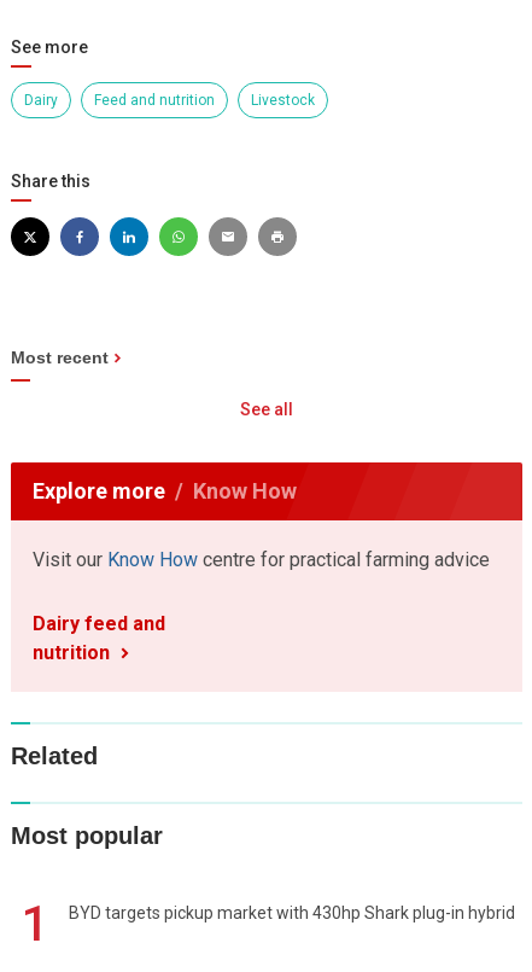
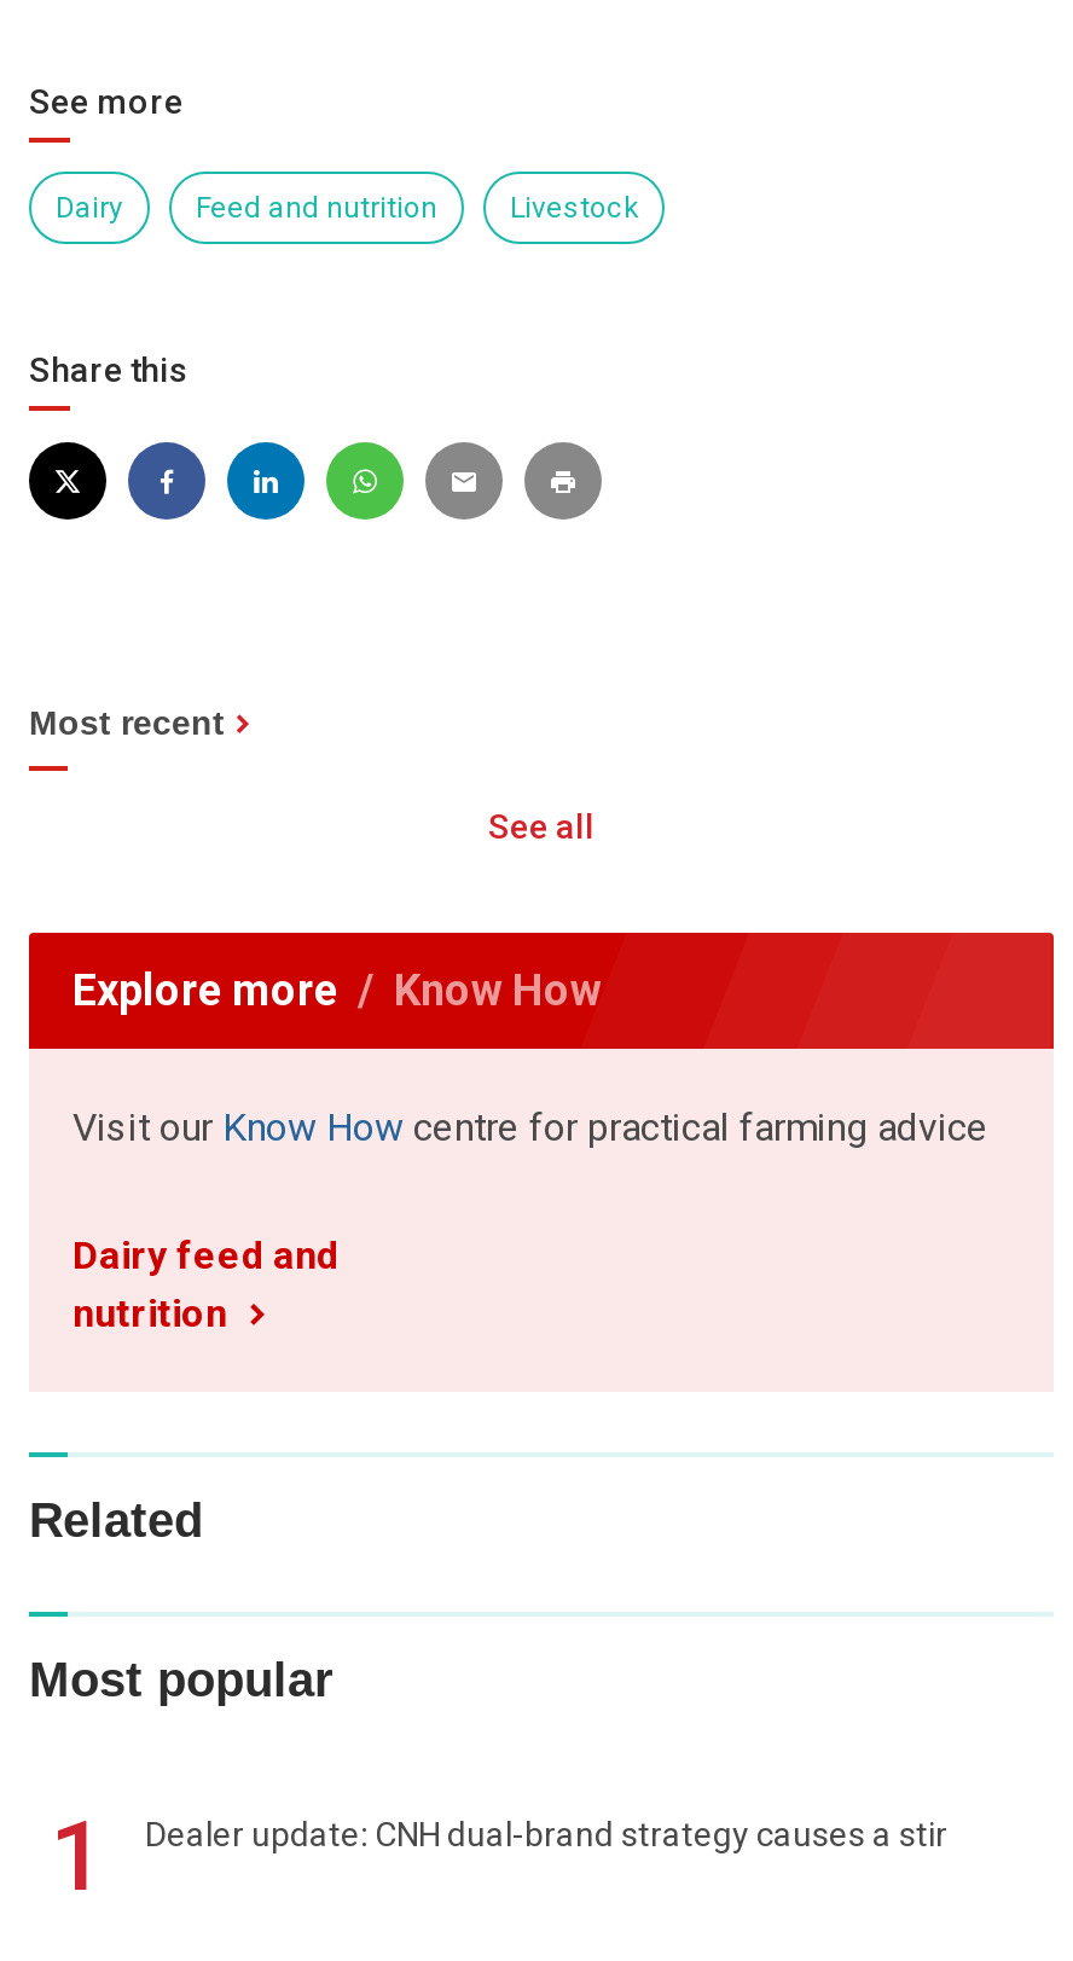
- BYD targets pickup market with 430hp Shark plug-in hybrid
+ Dealer update: CNH dual-brand strategy causes a stir
